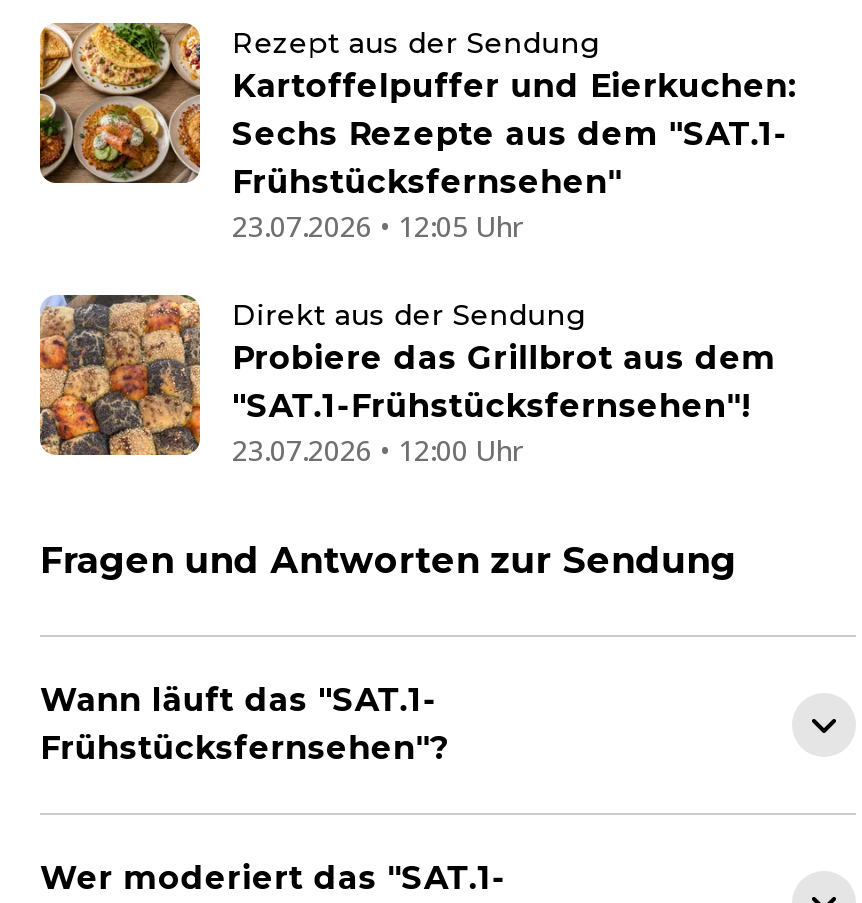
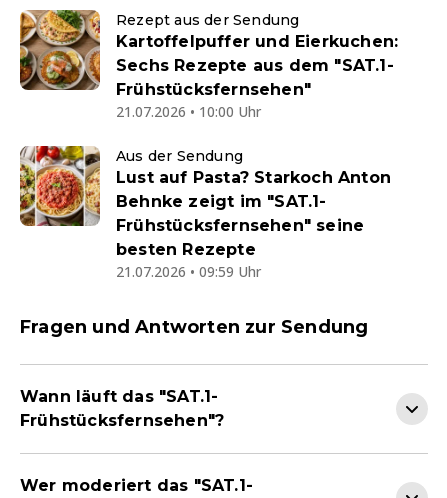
- 23.07.2026 • 12:05 Uhr
+ 21.07.2026 • 10:00 Uhr

- [image]
- Direkt aus der Sendung
- Probiere das Grillbrot aus dem
- "SAT.1-Frühstücksfernsehen"!
- 23.07.2026 • 12:00 Uhr
+ [image]
+ Aus der Sendung
+ Lust auf Pasta? Starkoch Anton
+ Behnke zeigt im "SAT.1-
+ Frühstücksfernsehen" seine
+ besten Rezepte
+ 21.07.2026 • 09:59 Uhr
